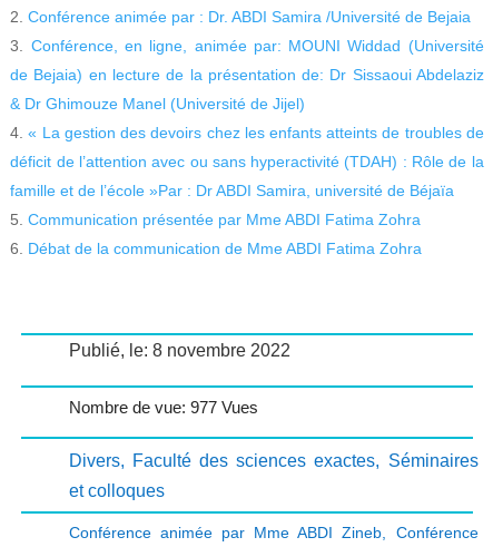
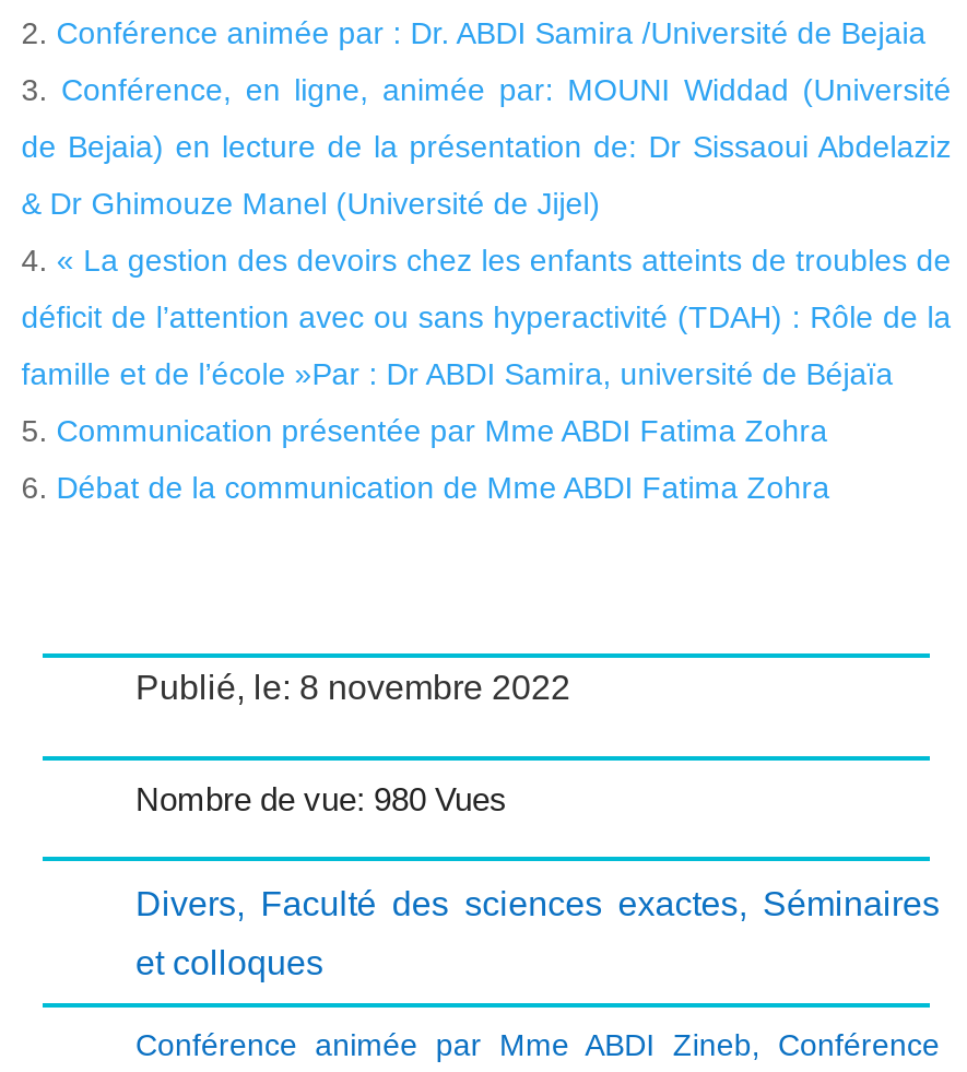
- Nombre de vue: 977 Vues
+ Nombre de vue: 980 Vues
